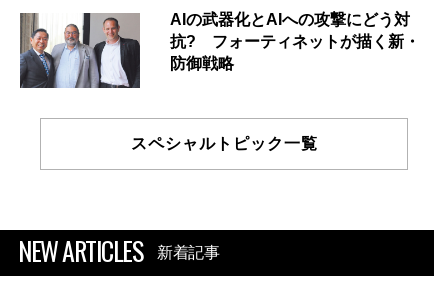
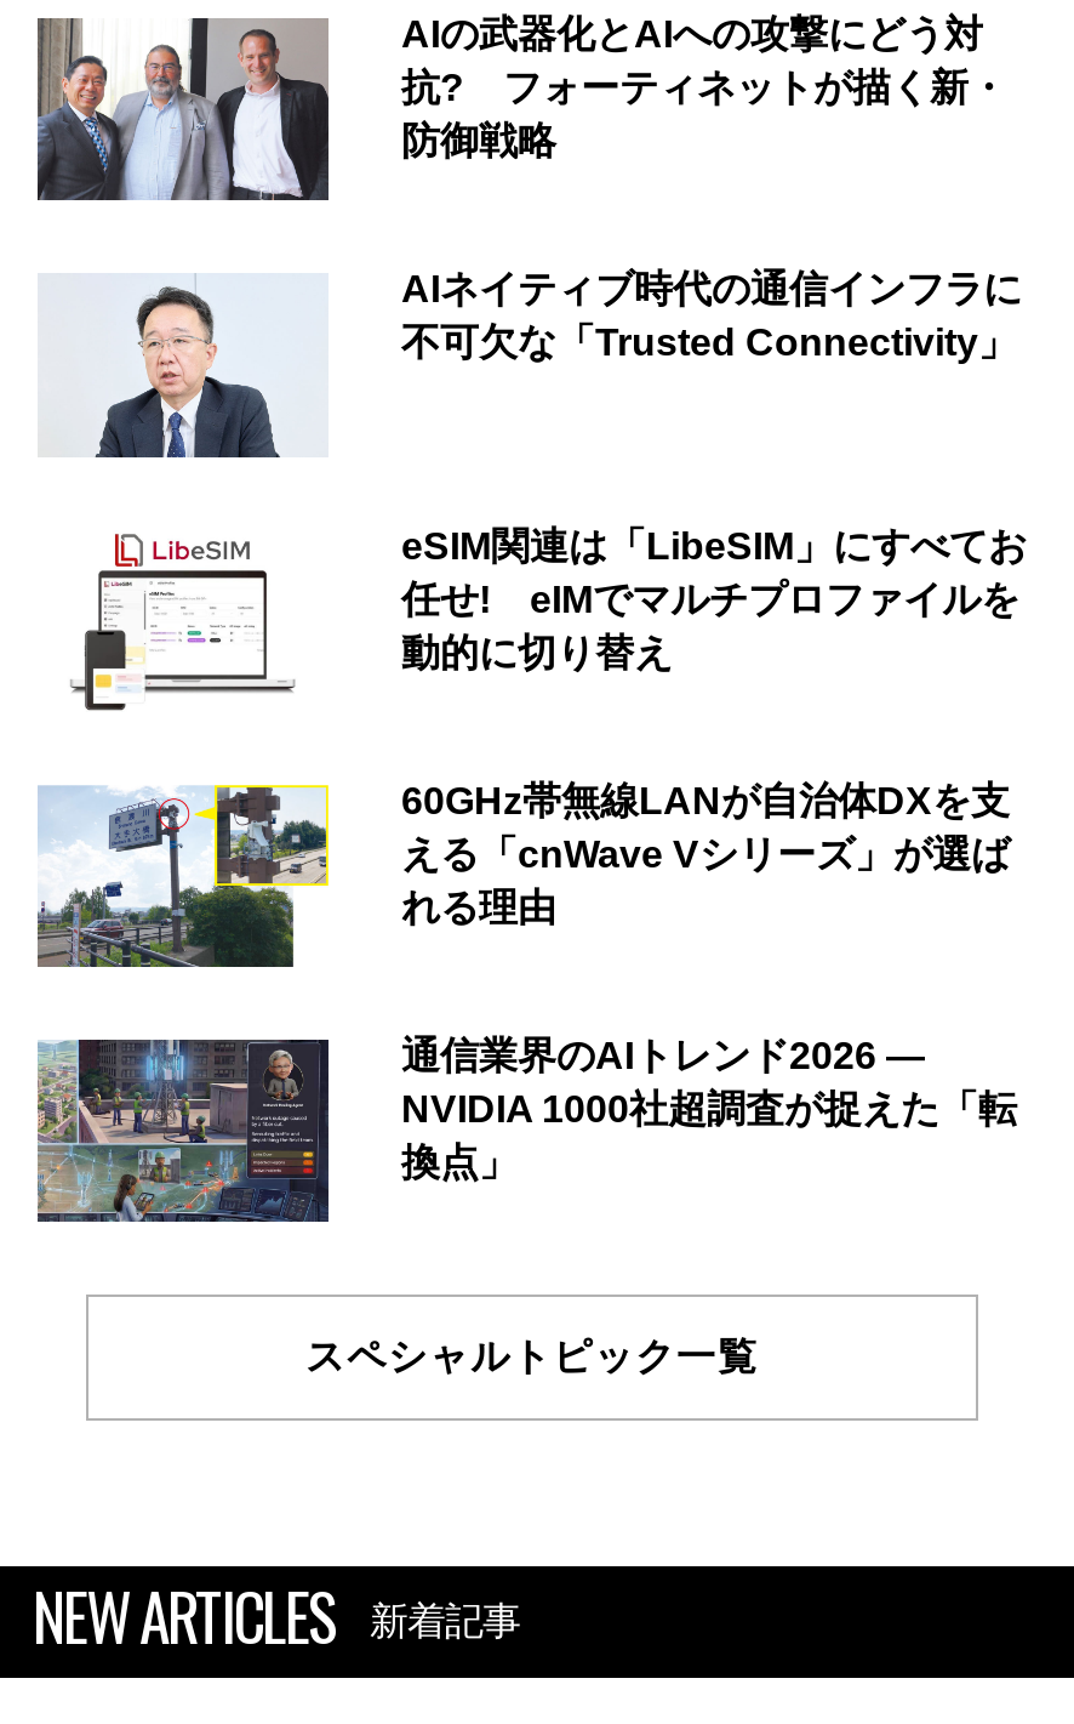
+ [image]
+ 60GHz帯無線LANが自治体DXを支
+ える「cnWave Vシリーズ」が選ば
+ れる理由

+ [image]
+ 通信業界のAIトレンド2026 ―
+ NVIDIA 1000社超調査が捉えた「転
+ 換点」

+ [image]

+ [image]

+ AIネイティブ時代の通信インフラに
+ 不可欠な「Trusted Connectivity」

+ eSIM関連は「LibeSIM」にすべてお
+ 任せ! eIMでマルチプロファイルを
+ 動的に切り替え
